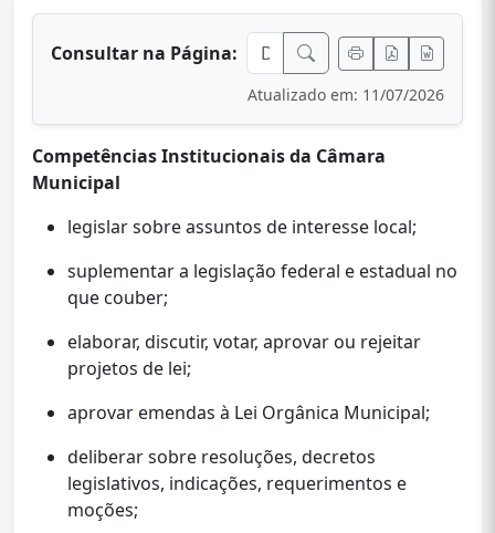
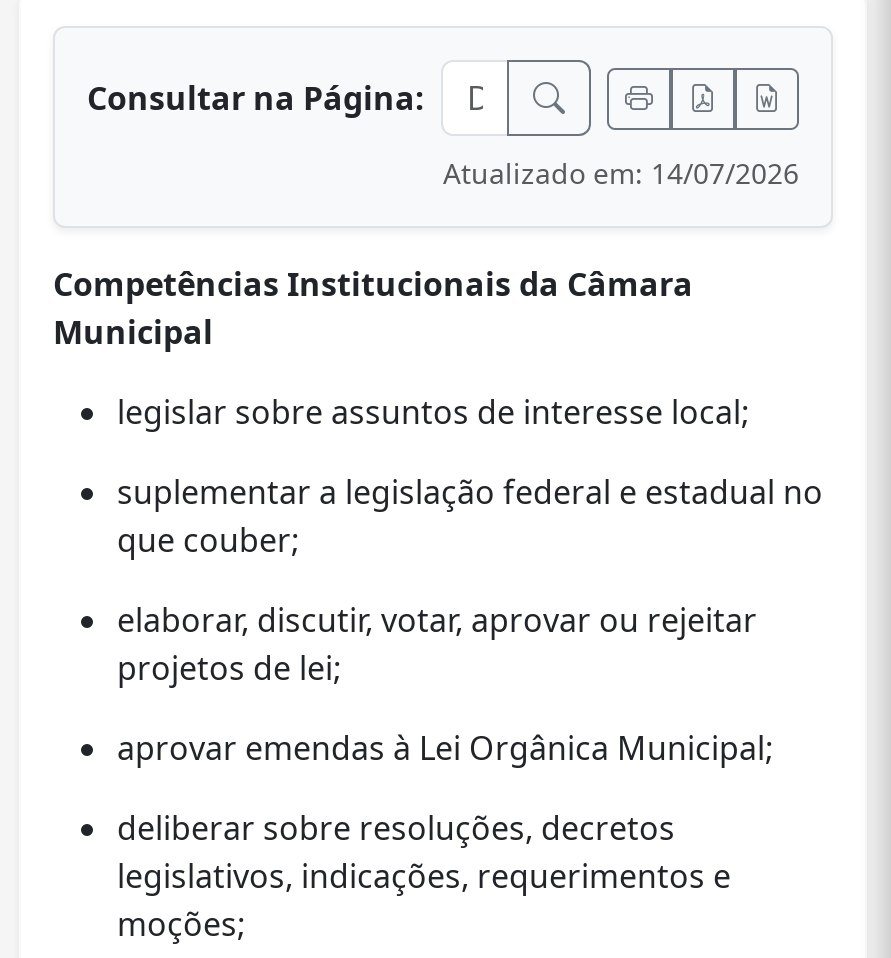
- Atualizado em: 11/07/2026
+ Atualizado em: 14/07/2026
